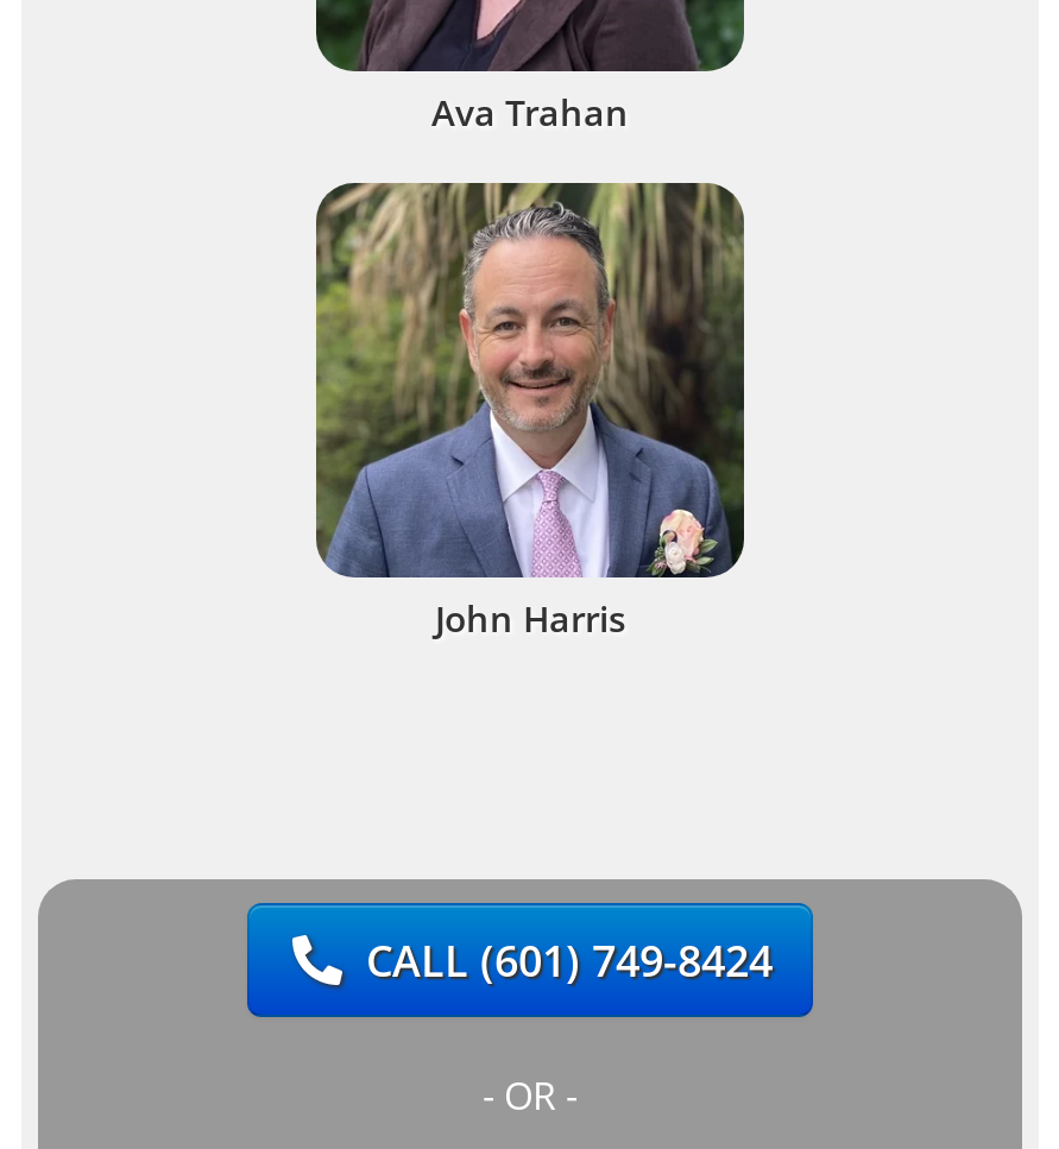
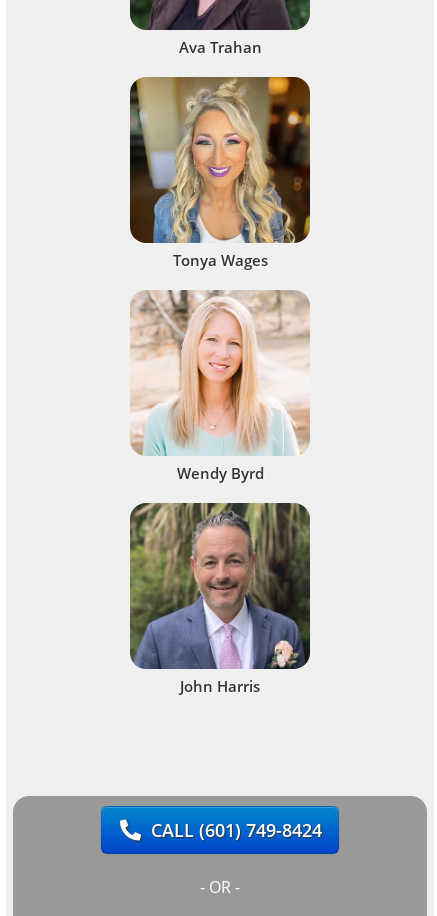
+ [image]
+ Tonya Wages

+ [image]
+ Wendy Byrd
